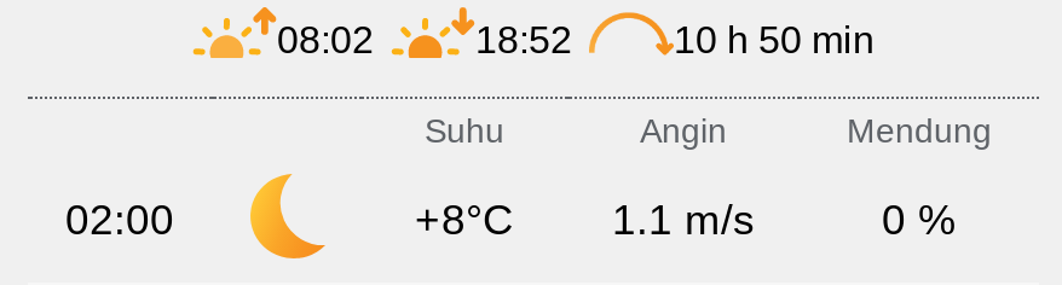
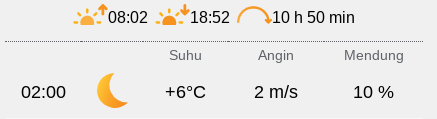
- +8°C
- 1.1 m/s
- 0 %
+ +6°C
+ 2 m/s
+ 10 %
